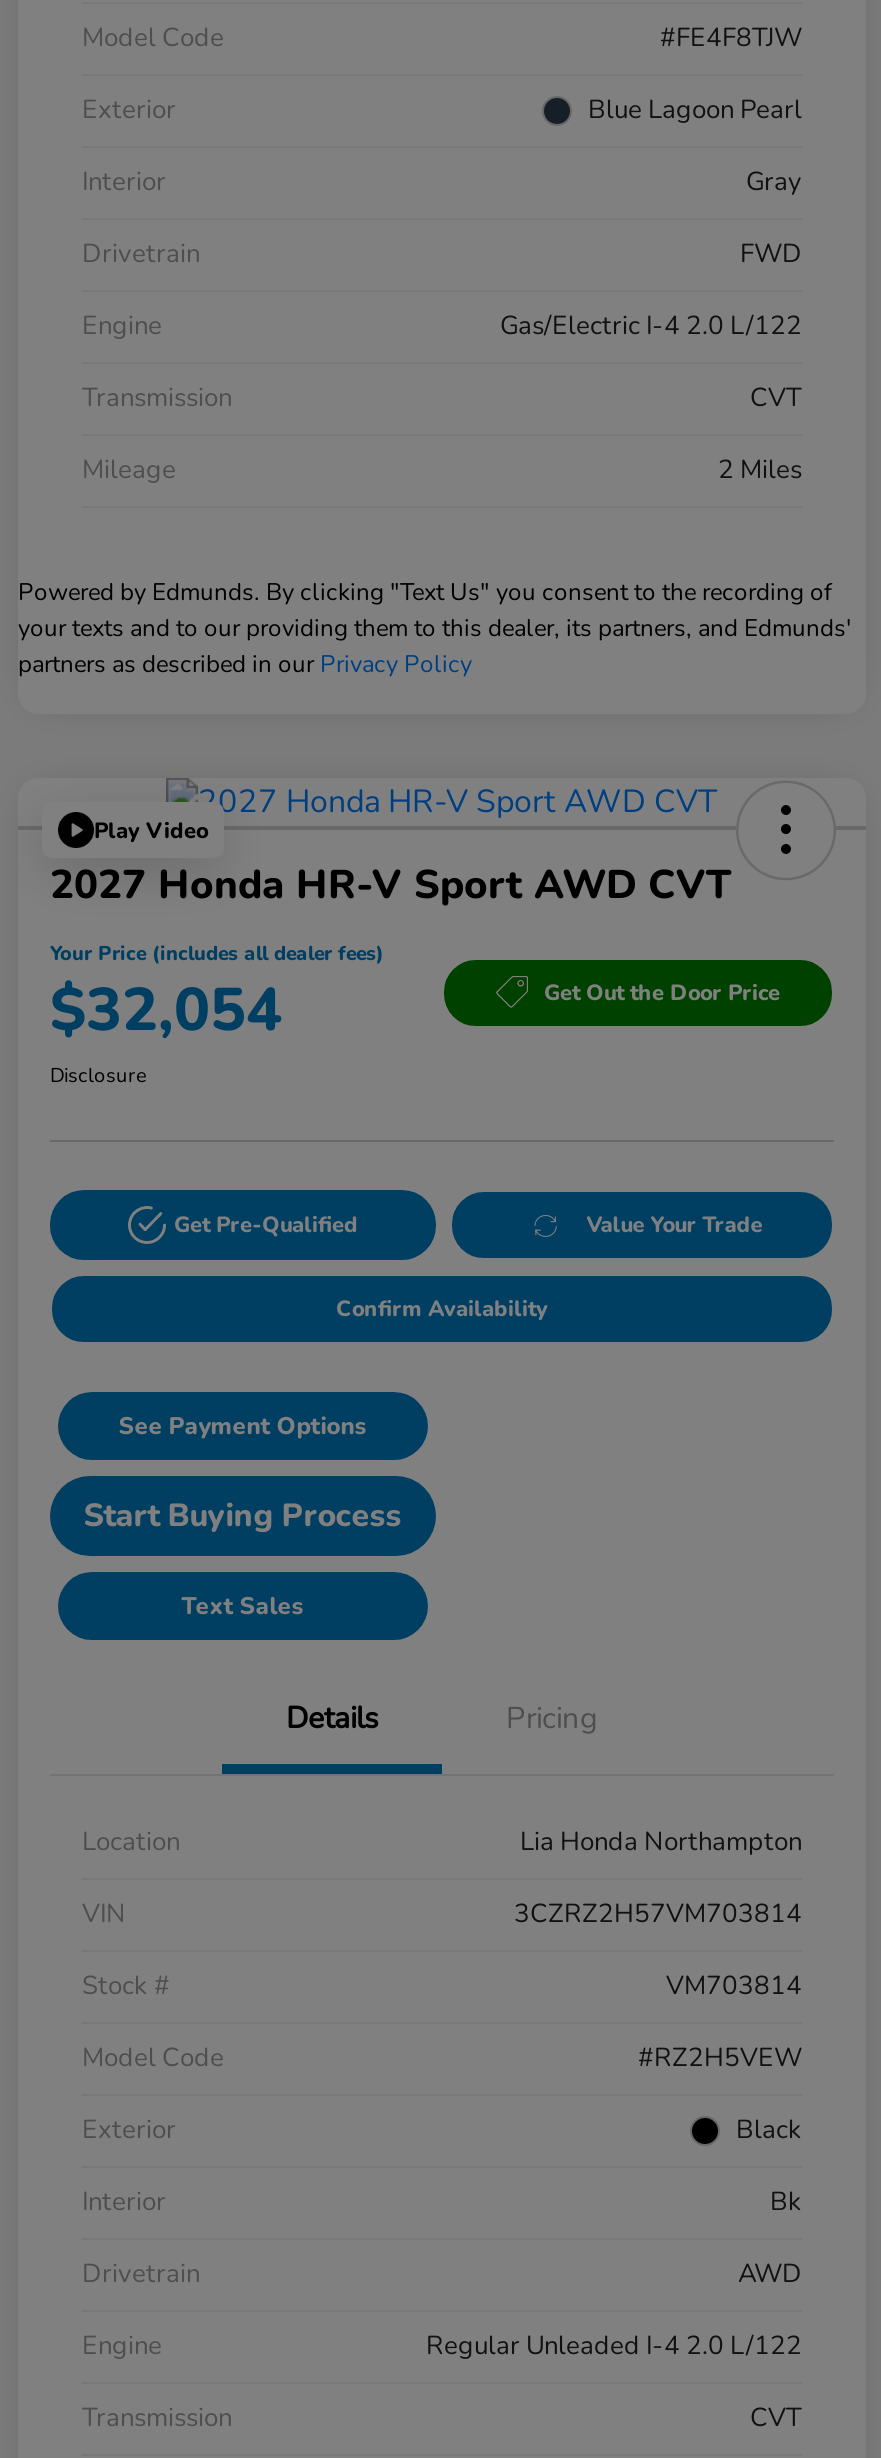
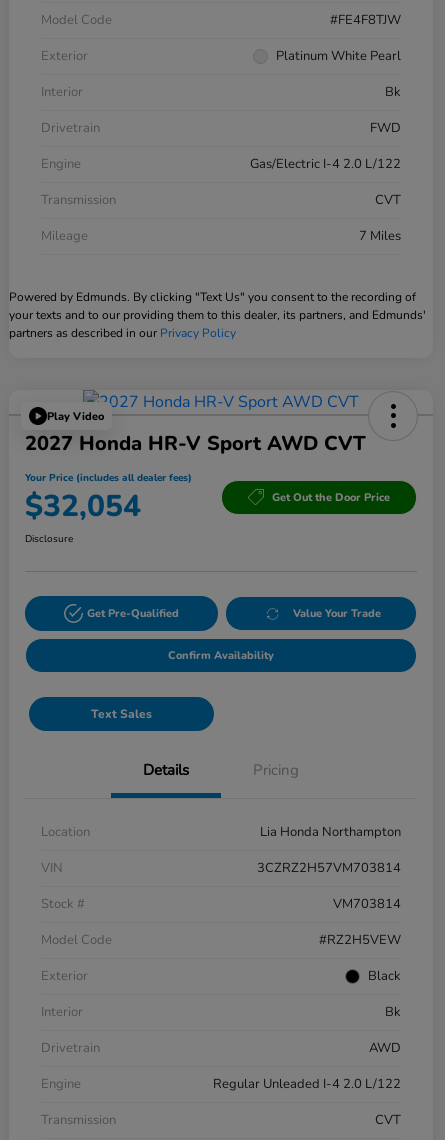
- Blue Lagoon Pearl
+ Platinum White Pearl

- Gray
+ Bk

- 2 Miles
+ 7 Miles

- See Payment Options
- Start Buying Process
